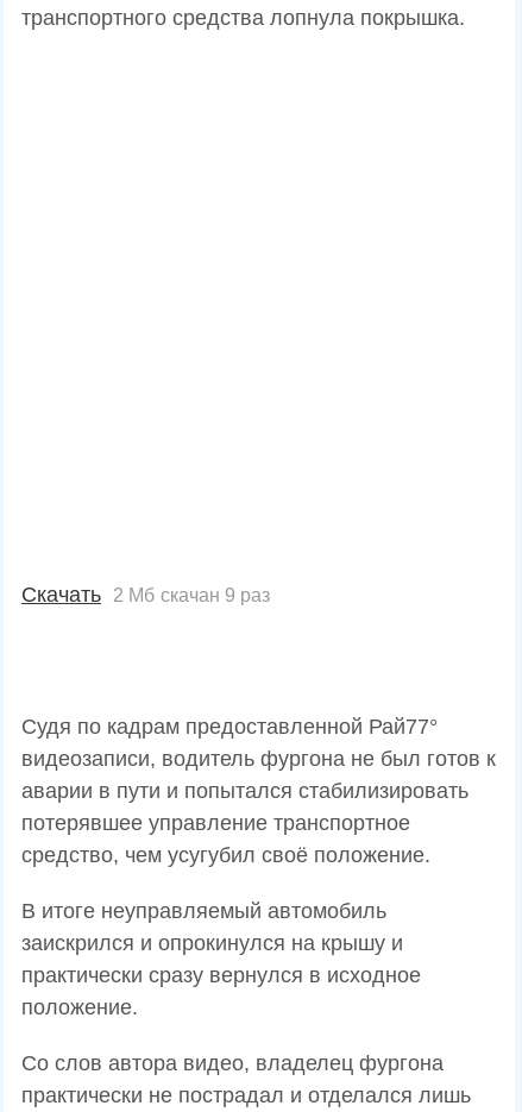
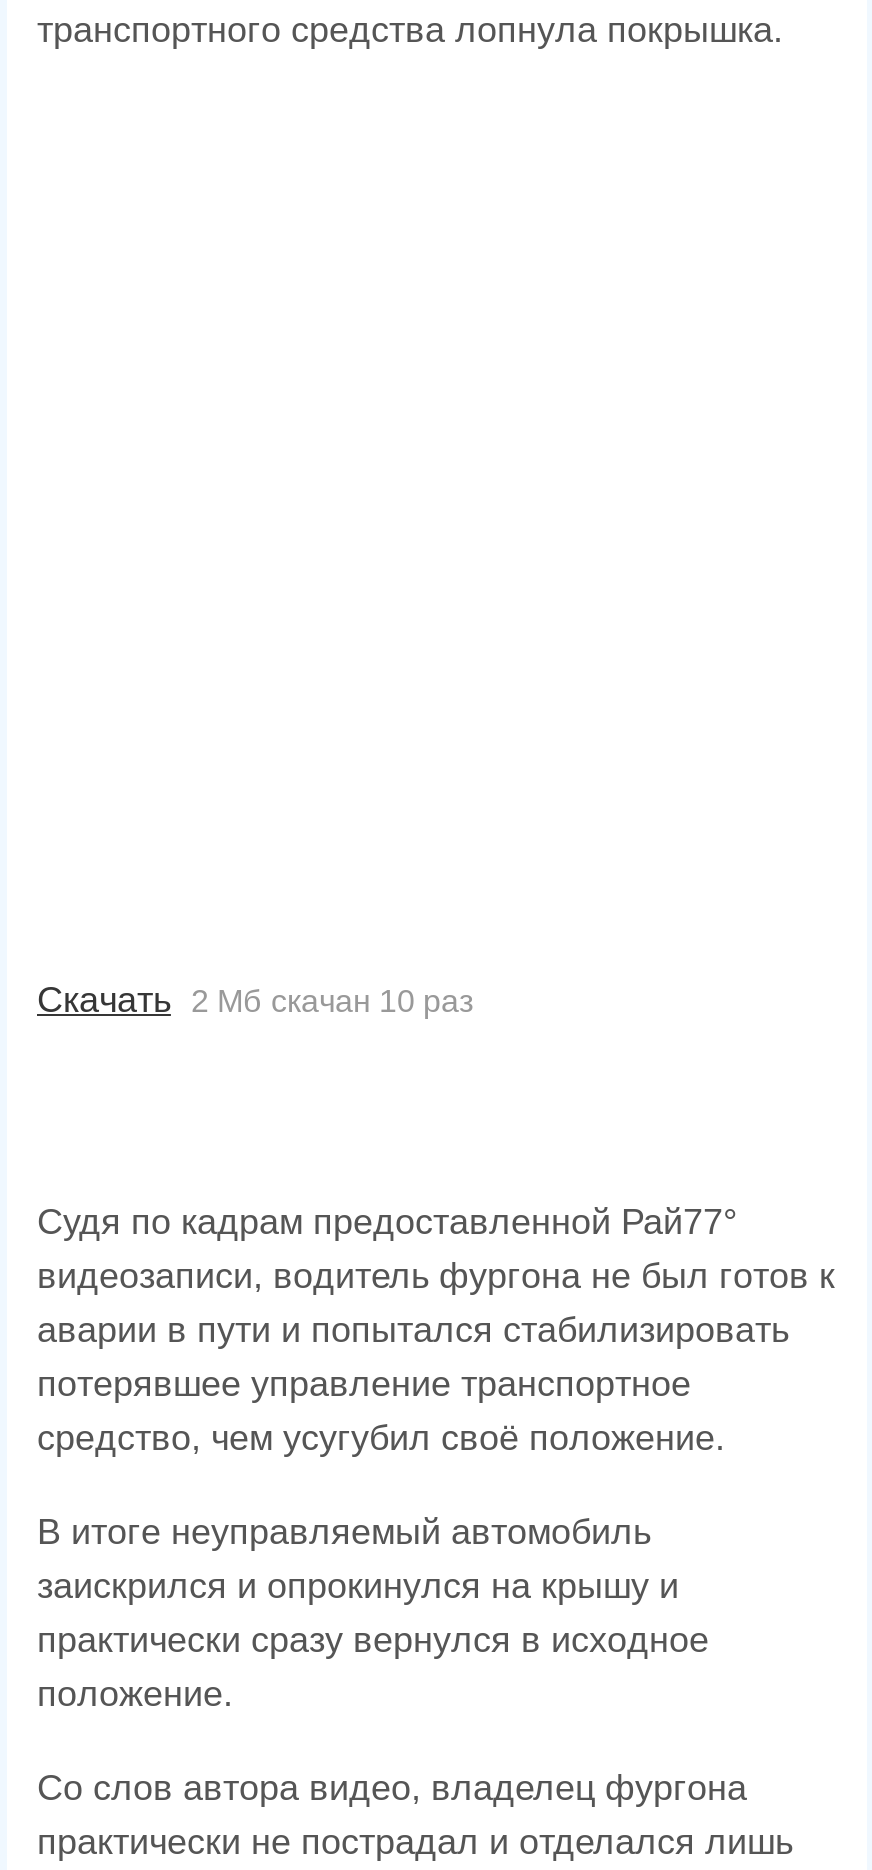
- Скачать 2 Мб скачан 9 раз
+ Скачать 2 Мб скачан 10 раз
